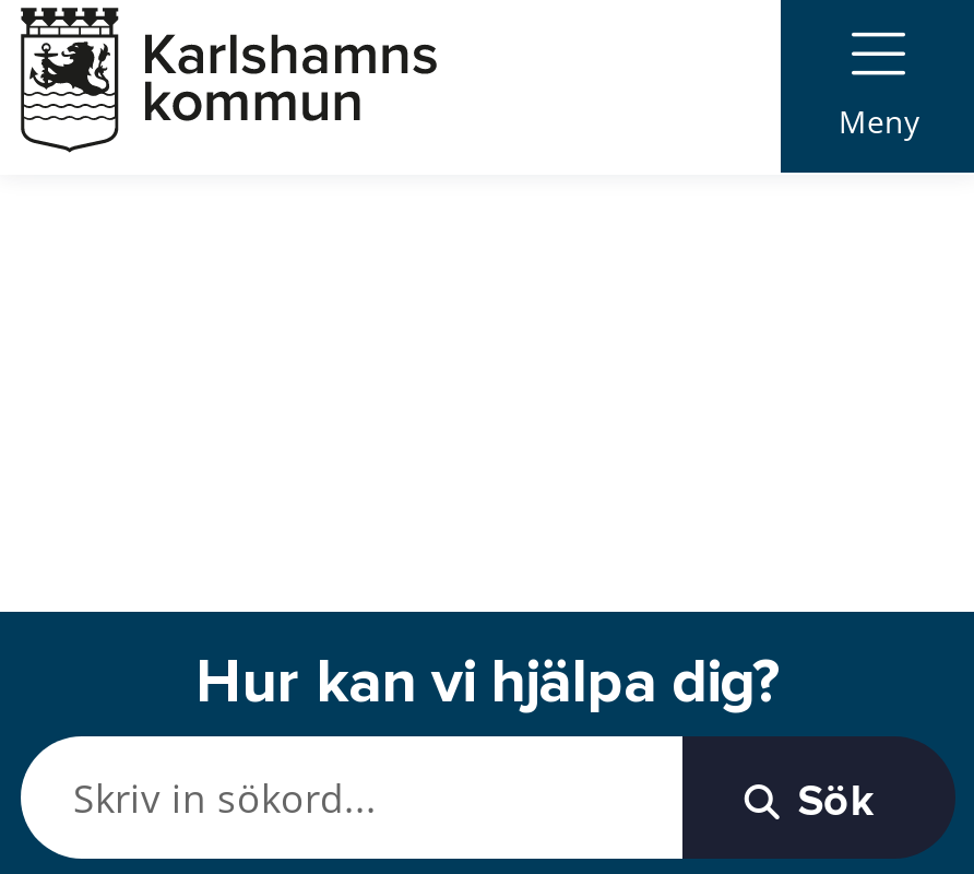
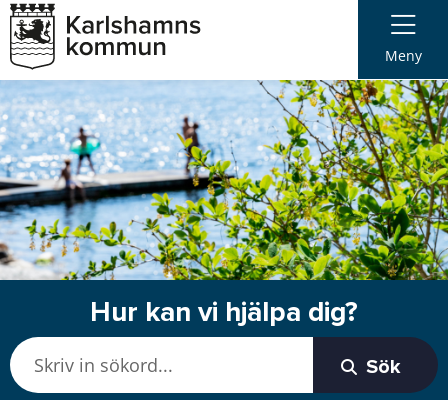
+ [image]
